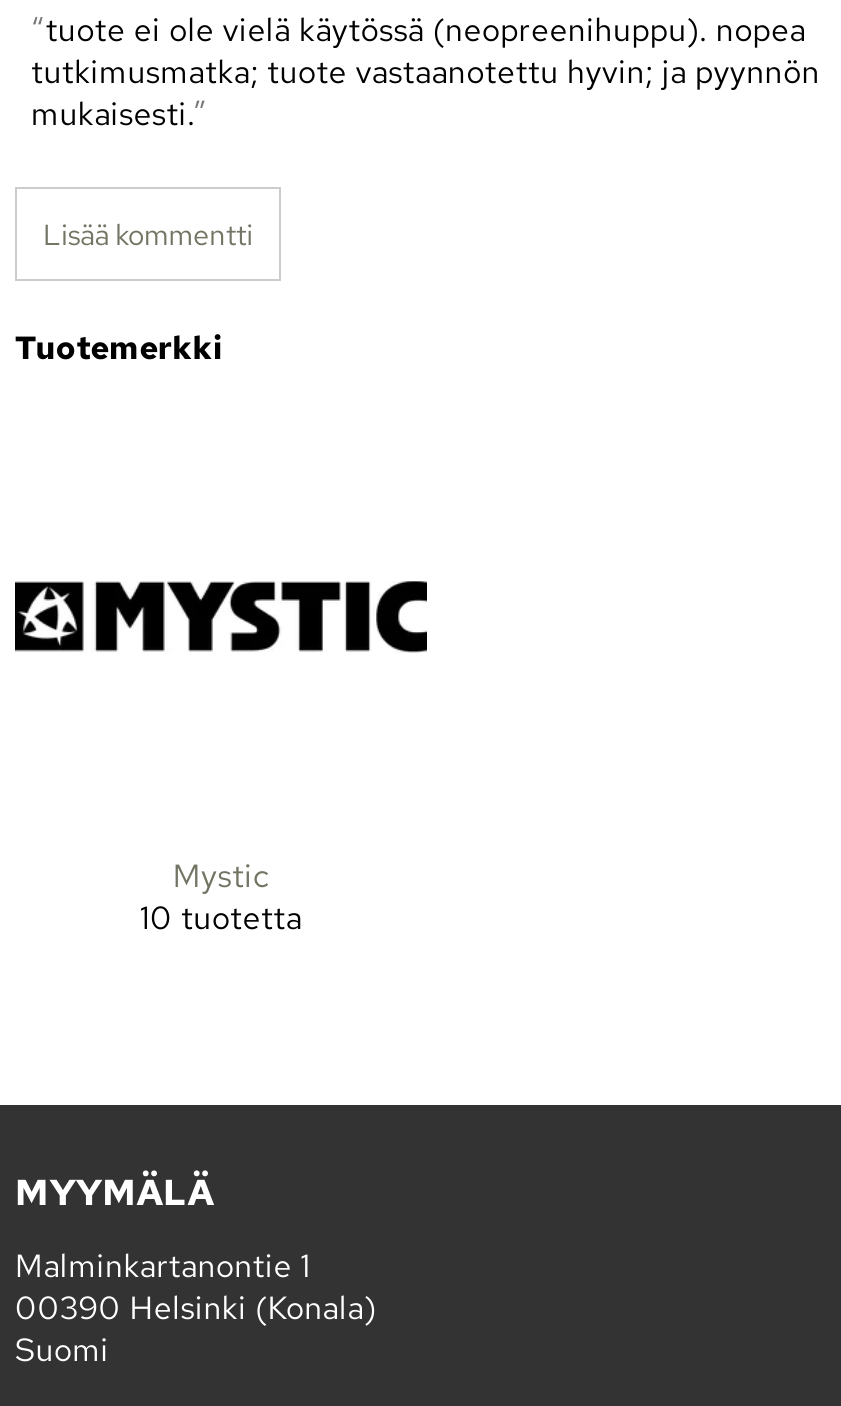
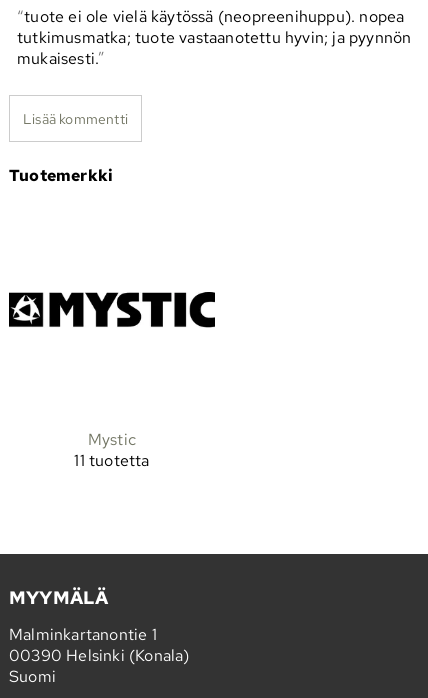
- 10 tuotetta
+ 11 tuotetta
